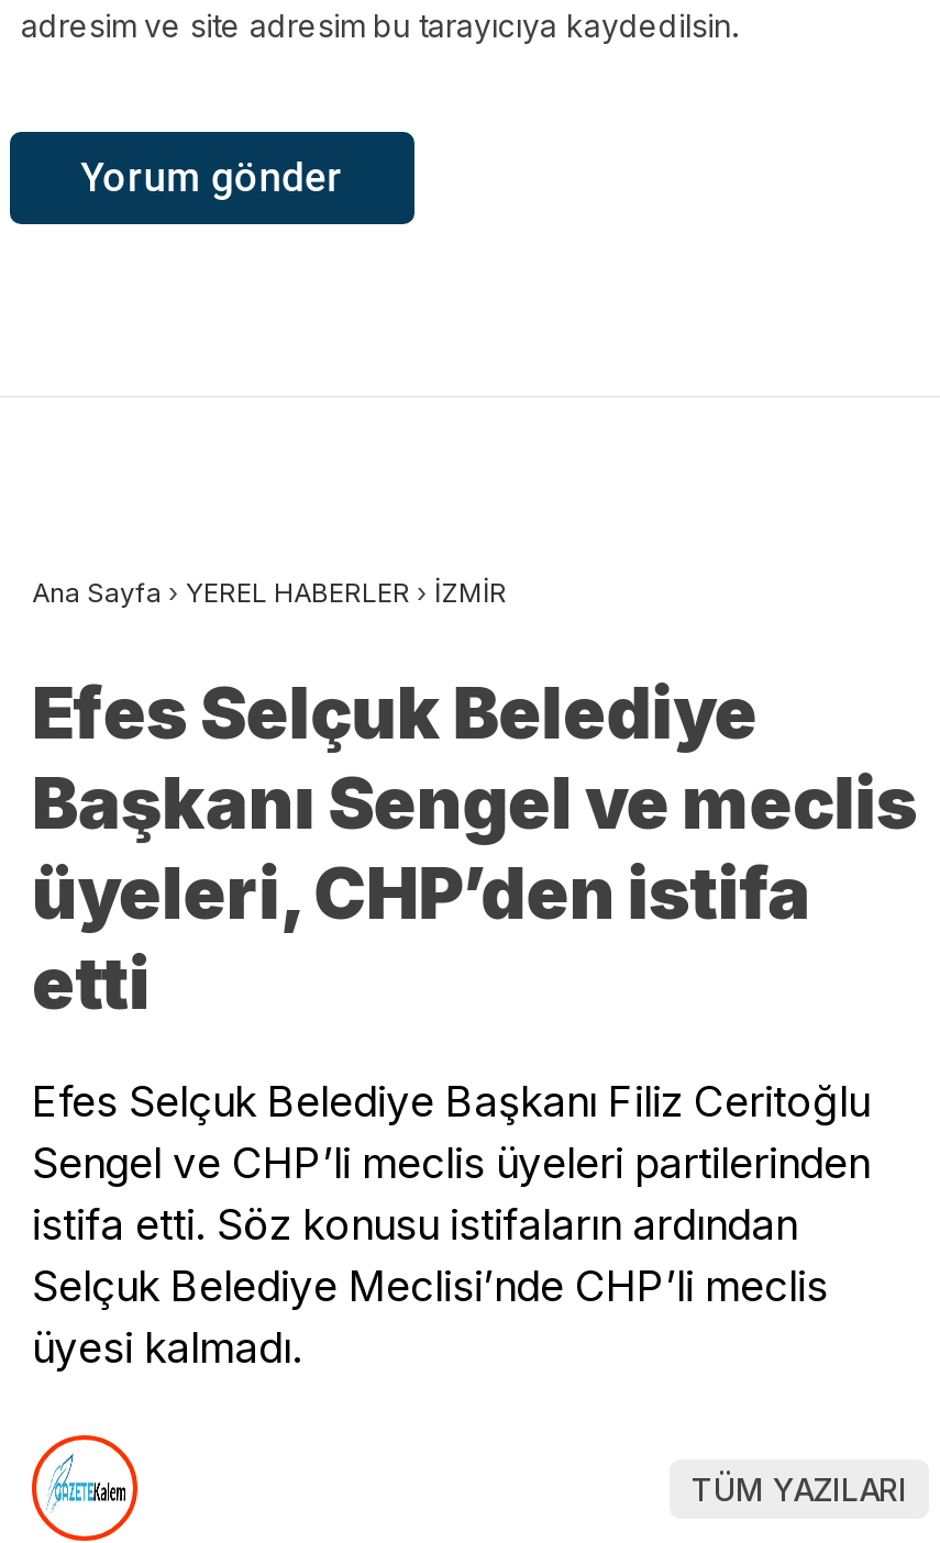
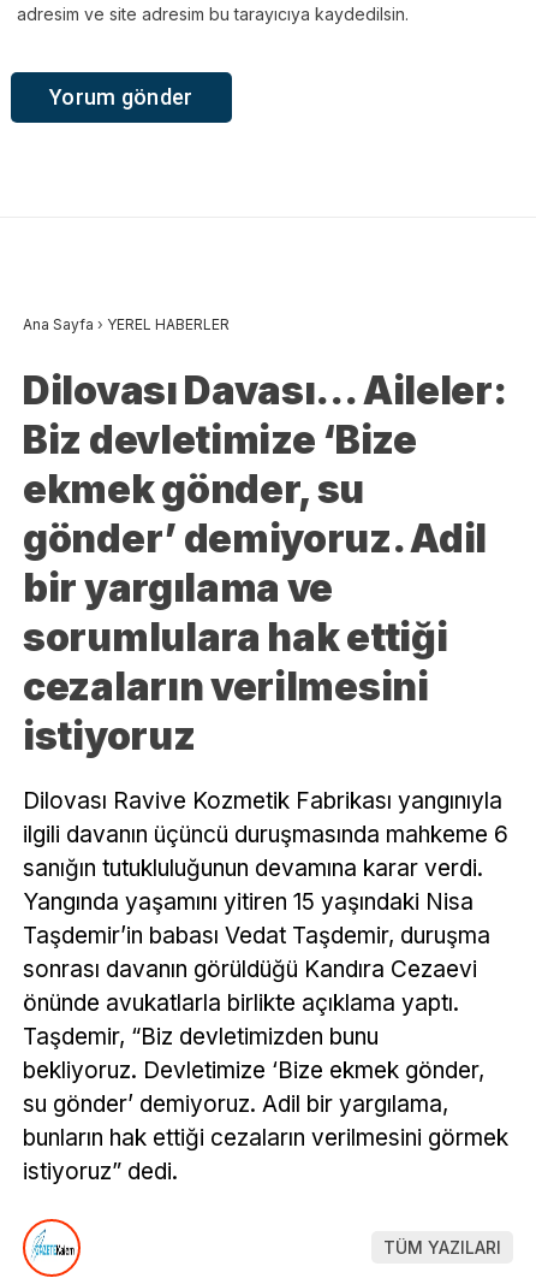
- Ana Sayfa › YEREL HABERLER › İZMİR
+ Ana Sayfa › YEREL HABERLER

- Efes Selçuk Belediye
- Başkanı Sengel ve meclis
- üyeleri, CHP’den istifa
- etti
+ Dilovası Davası… Aileler:
+ Biz devletimize ‘Bize
+ ekmek gönder, su
+ gönder’ demiyoruz. Adil
+ bir yargılama ve
+ sorumlulara hak ettiği
+ cezaların verilmesini
+ istiyoruz

- Efes Selçuk Belediye Başkanı Filiz Ceritoğlu
- Sengel ve CHP’li meclis üyeleri partilerinden
- istifa etti. Söz konusu istifaların ardından
- Selçuk Belediye Meclisi’nde CHP’li meclis
- üyesi kalmadı.
+ Dilovası Ravive Kozmetik Fabrikası yangınıyla
+ ilgili davanın üçüncü duruşmasında mahkeme 6
+ sanığın tutukluluğunun devamına karar verdi.
+ Yangında yaşamını yitiren 15 yaşındaki Nisa
+ Taşdemir’in babası Vedat Taşdemir, duruşma
+ sonrası davanın görüldüğü Kandıra Cezaevi
+ önünde avukatlarla birlikte açıklama yaptı.
+ Taşdemir, “Biz devletimizden bunu
+ bekliyoruz. Devletimize ‘Bize ekmek gönder,
+ su gönder’ demiyoruz. Adil bir yargılama,
+ bunların hak ettiği cezaların verilmesini görmek
+ istiyoruz” dedi.
